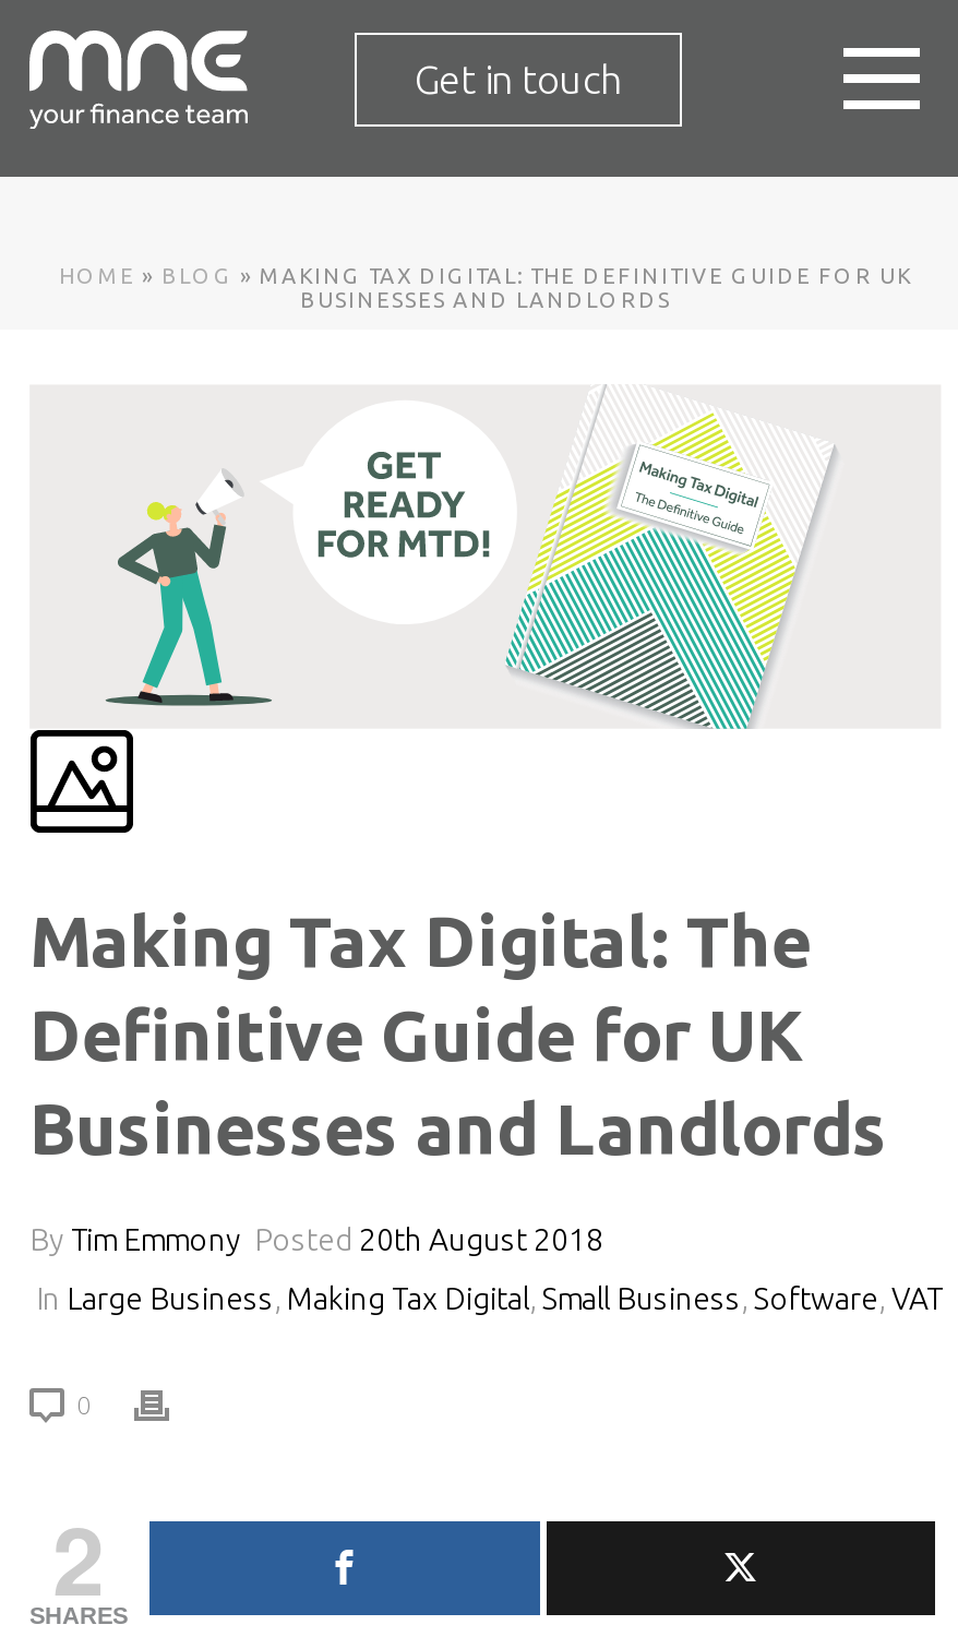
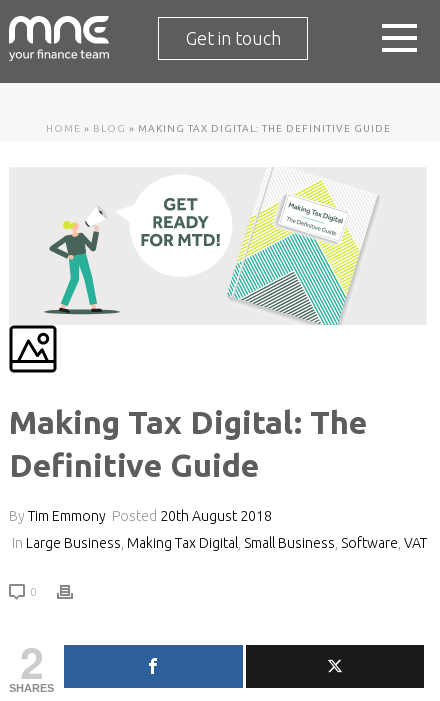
- HOME» BLOG» MAKING TAX DIGITAL: THE DEFINITIVE GUIDE FOR UK
- BUSINESSES AND LANDLORDS
+ HOME» BLOG» MAKING TAX DIGITAL: THE DEFINITIVE GUIDE

- Definitive Guide for UK
- Businesses and Landlords
+ Definitive Guide
